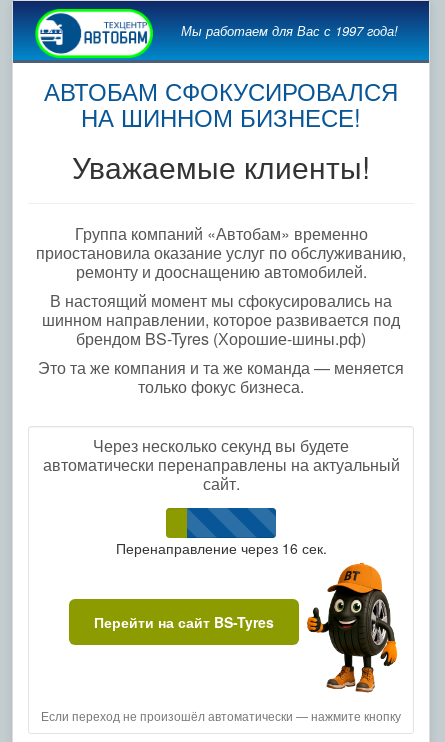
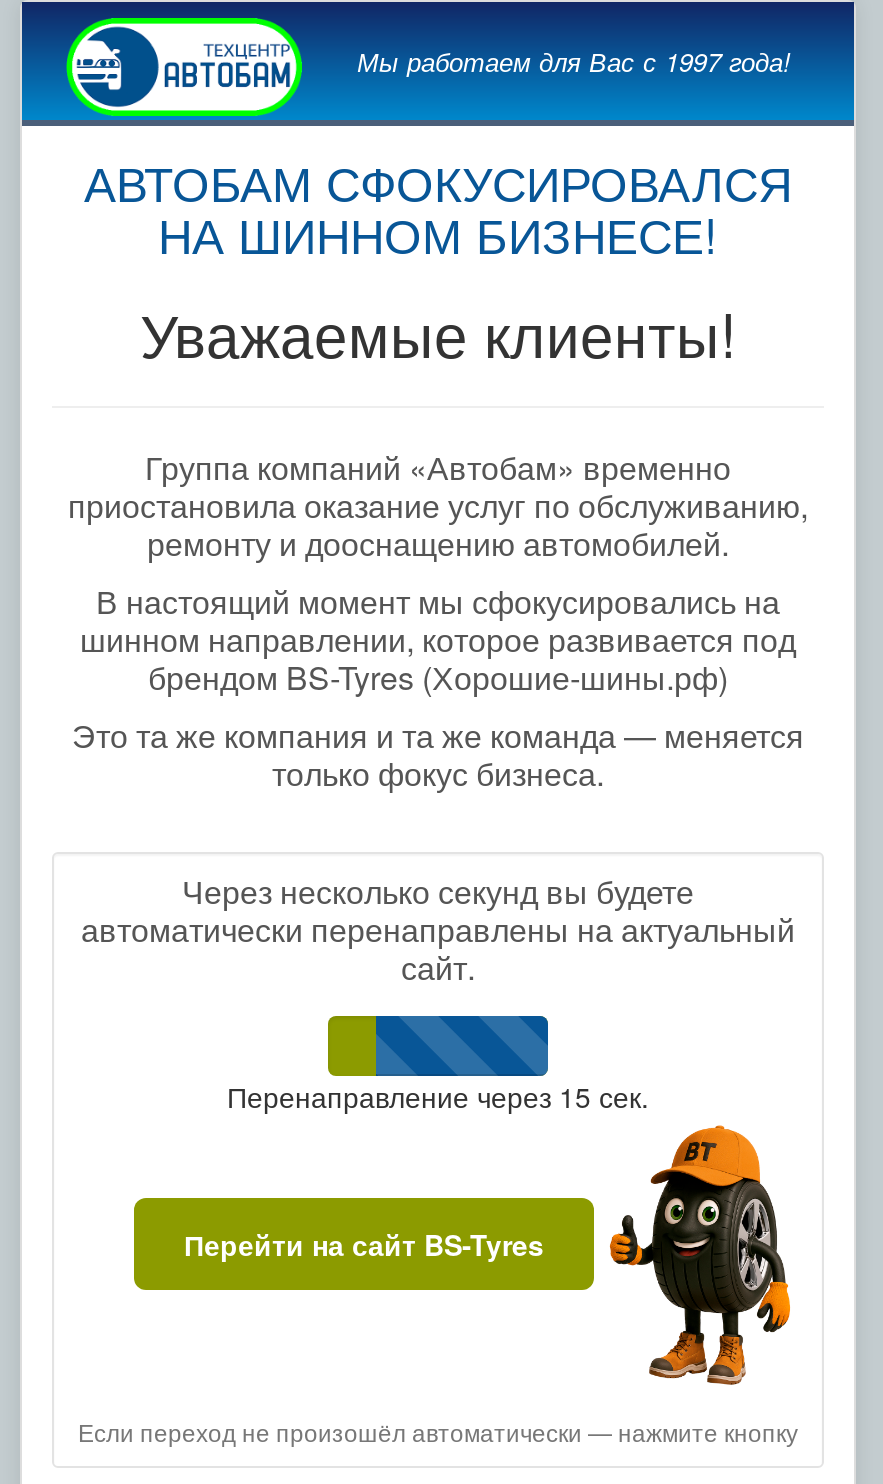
- Перенаправление через 16 сек.
+ Перенаправление через 15 сек.
